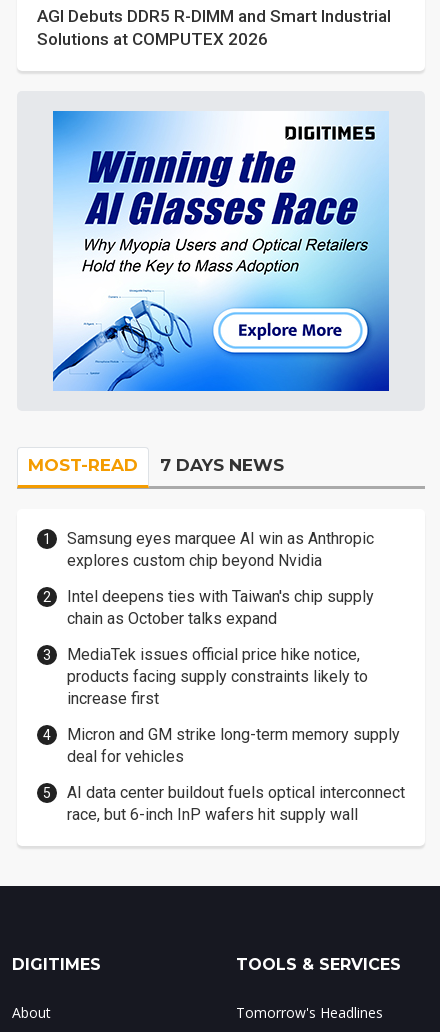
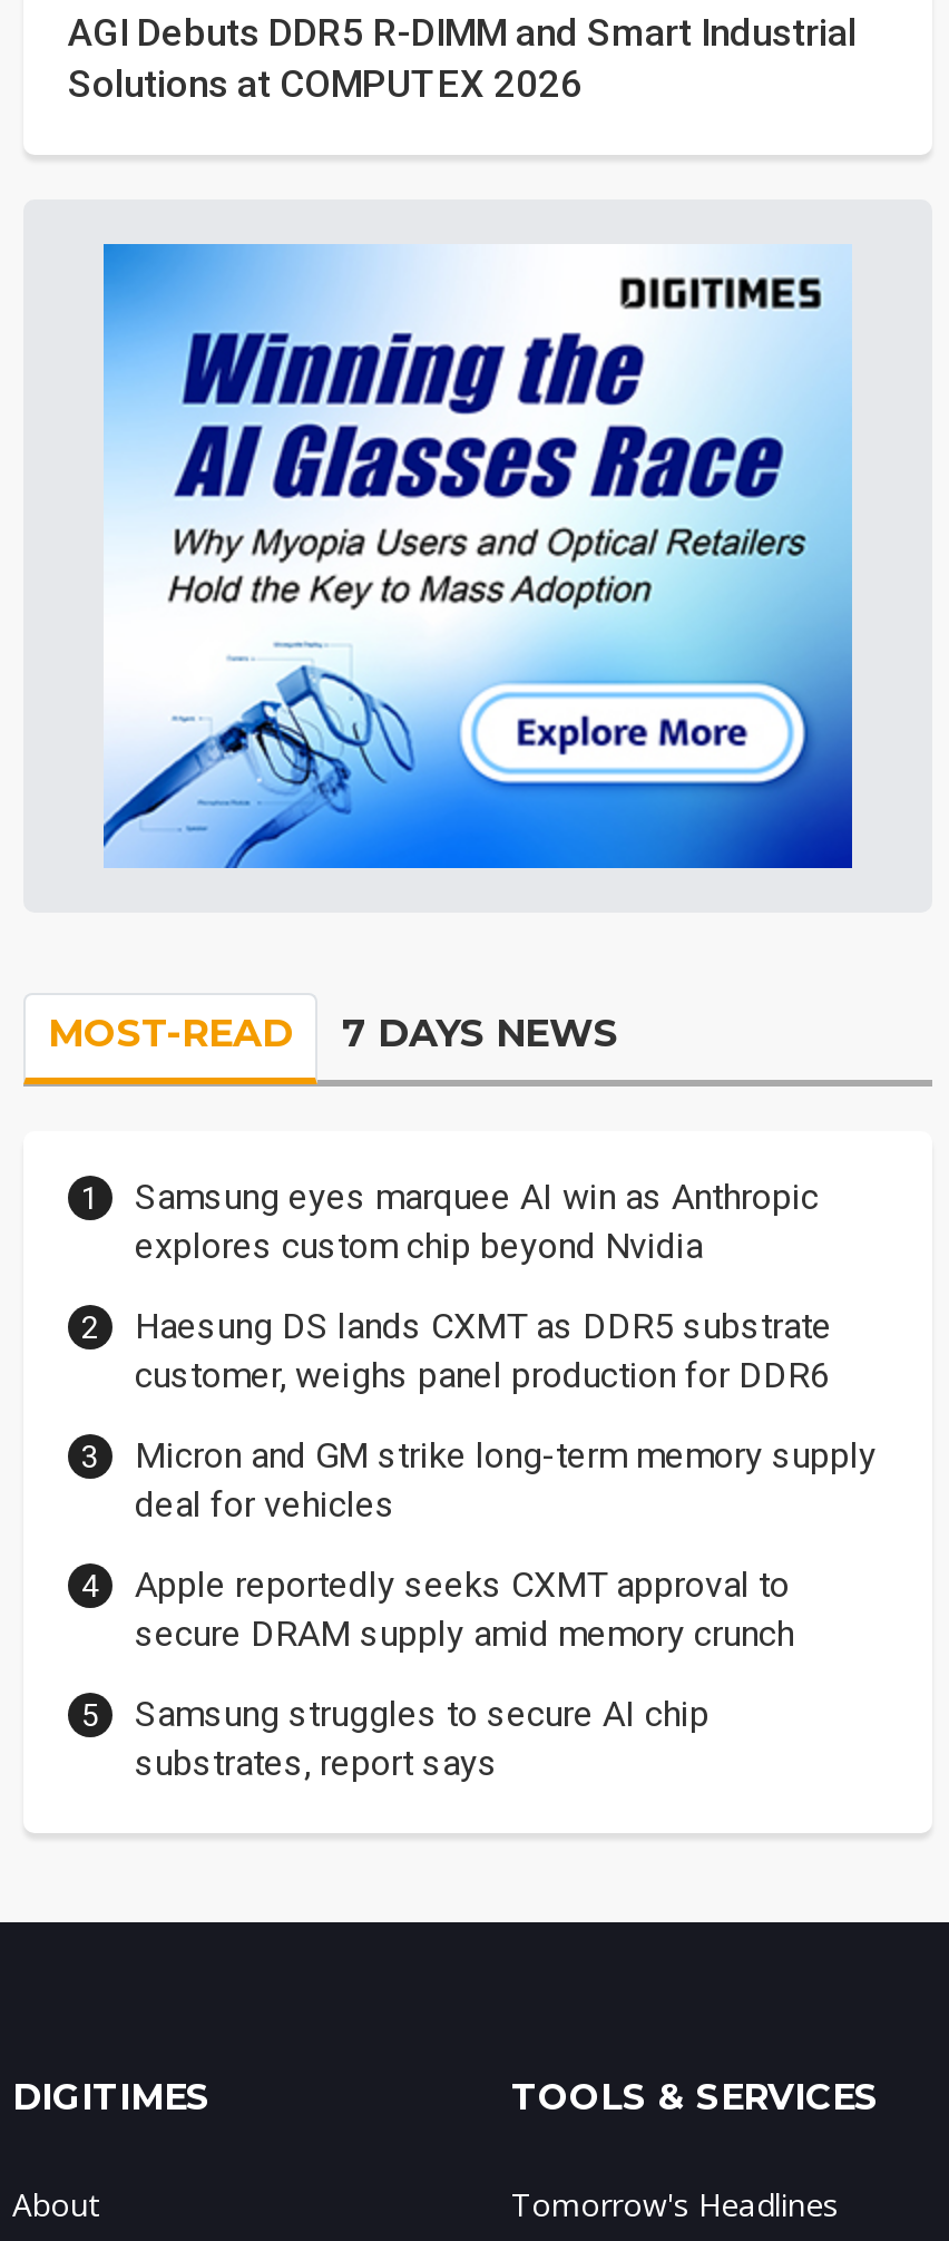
- Intel deepens ties with Taiwan's chip supply
- chain as October talks expand
- MediaTek issues official price hike notice,
- products facing supply constraints likely to
- increase first
+ Haesung DS lands CXMT as DDR5 substrate
+ customer, weighs panel production for DDR6

moved up: Micron and GM strike long-term memory supply | deal for vehicles

- AI data center buildout fuels optical interconnect
- race, but 6-inch InP wafers hit supply wall
+ Apple reportedly seeks CXMT approval to
+ secure DRAM supply amid memory crunch
+ Samsung struggles to secure AI chip
+ substrates, report says
